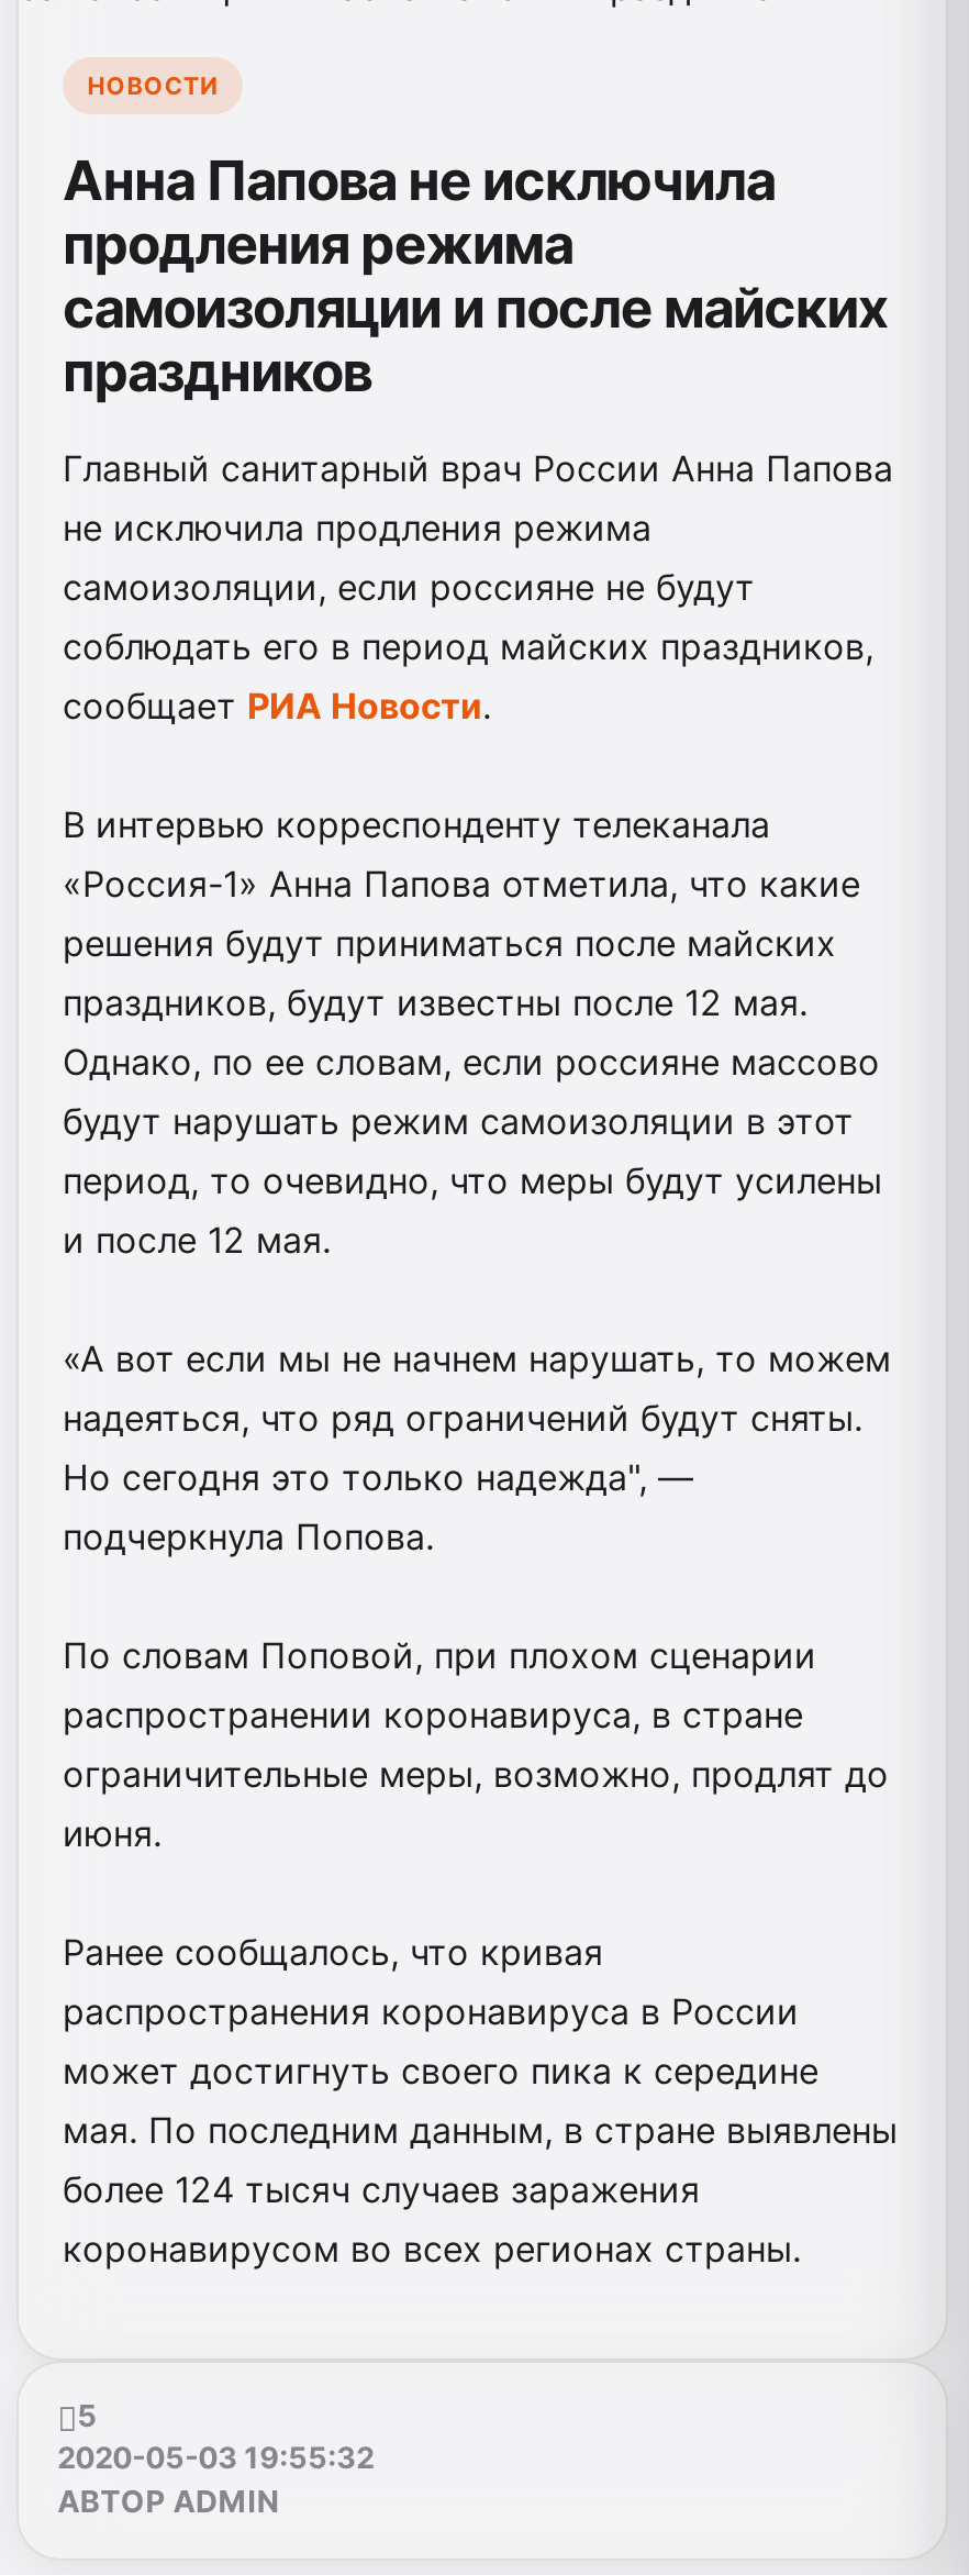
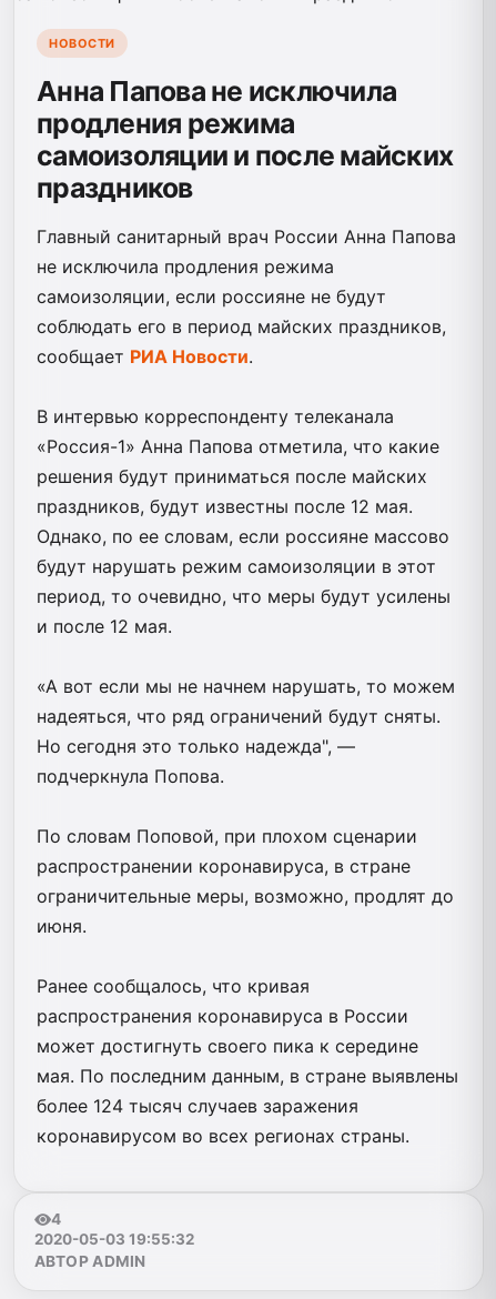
- 5
+ 4
